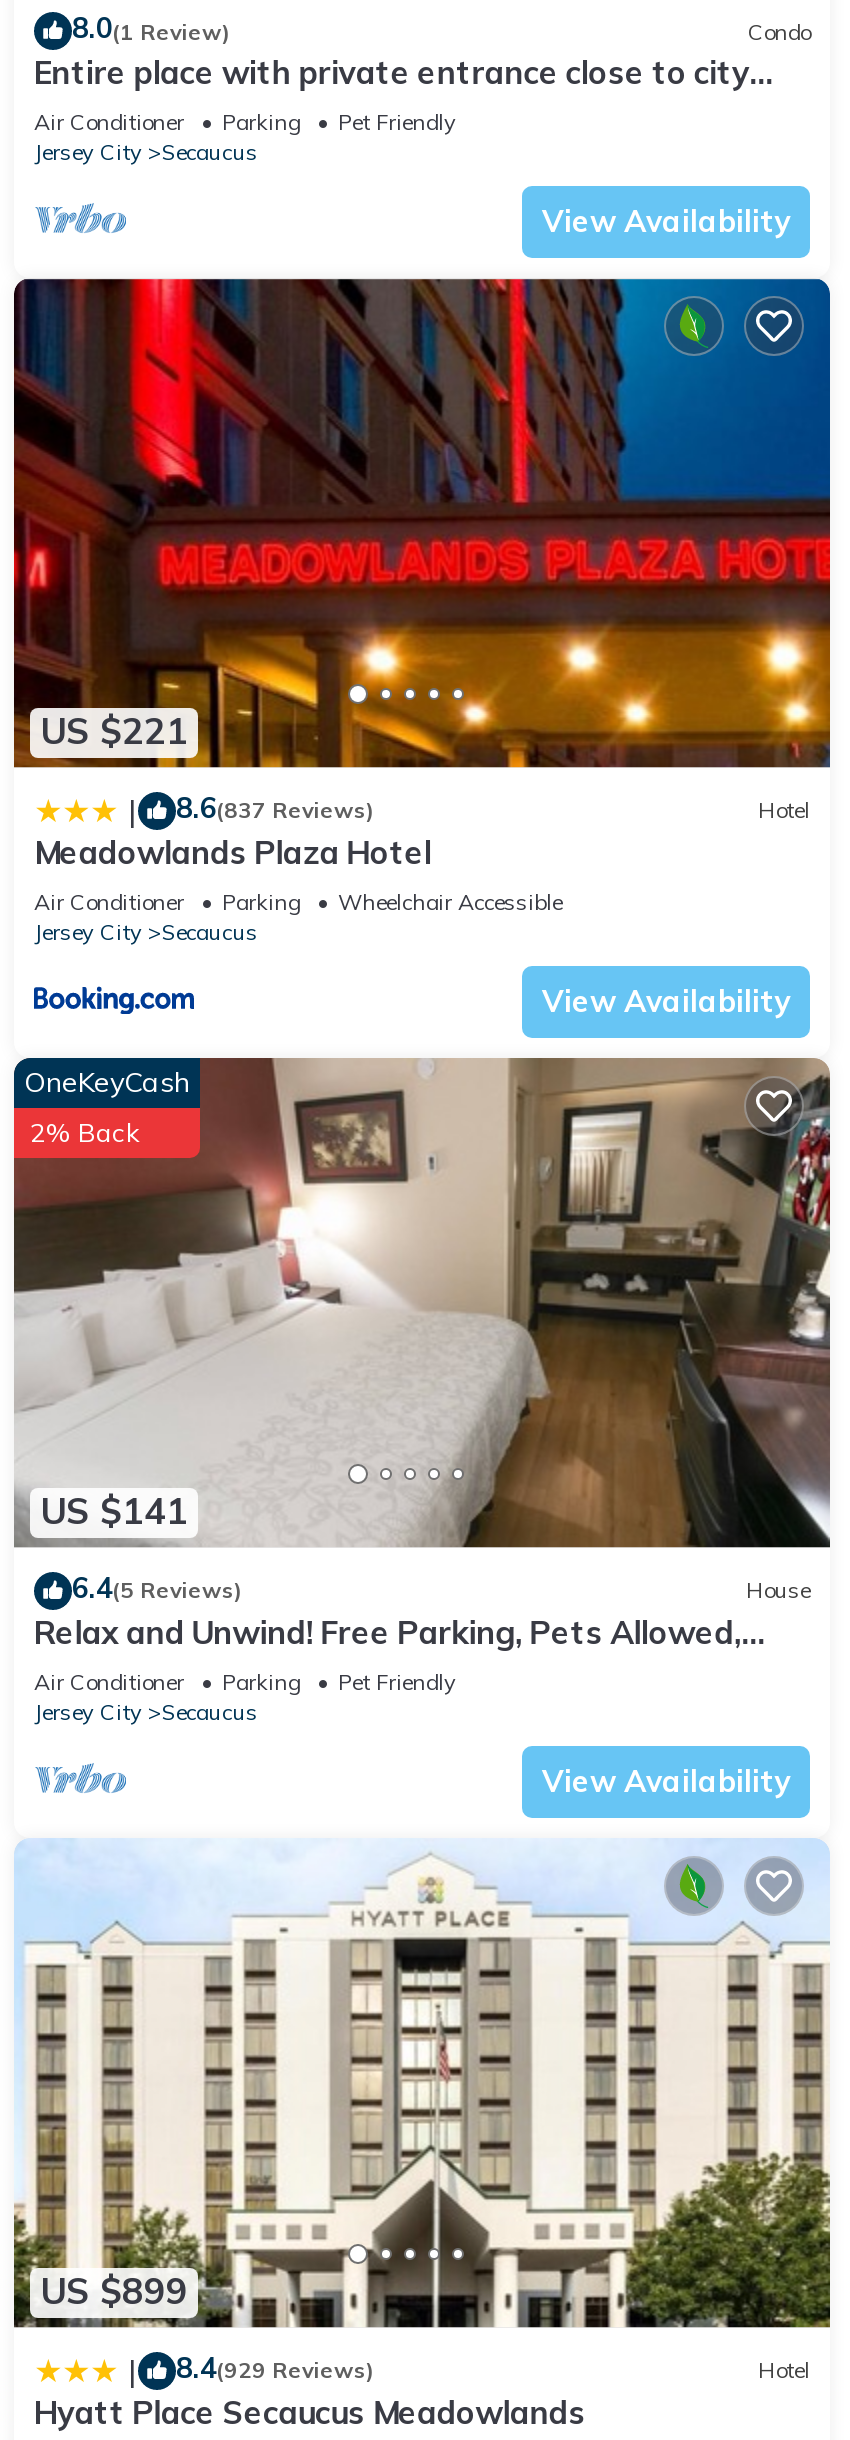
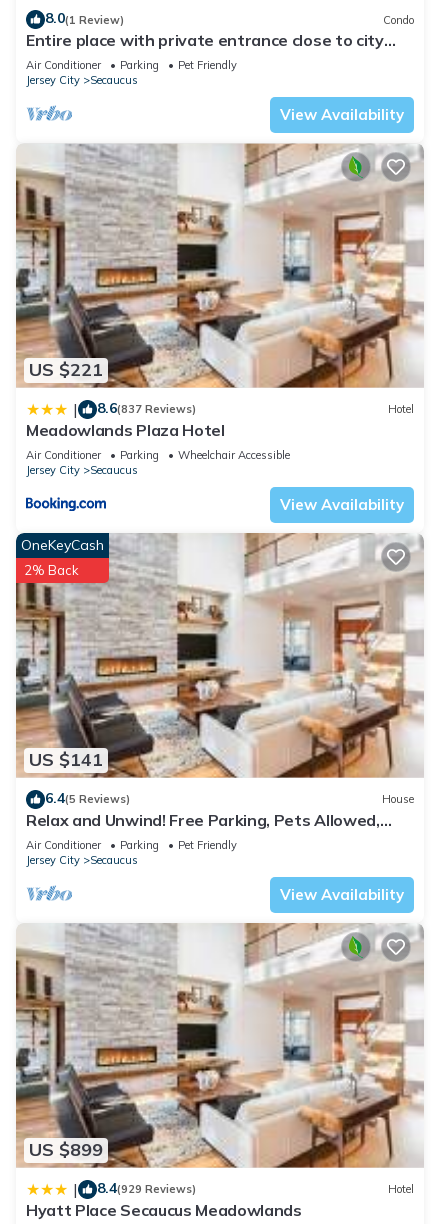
- [image]
+ [image]

- [image]
+ [image]

- [image]
+ [image]
